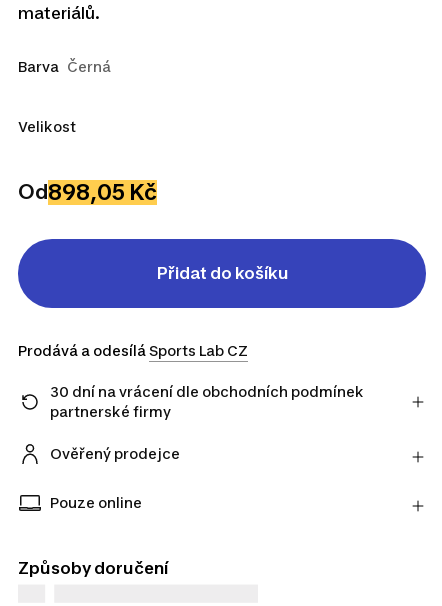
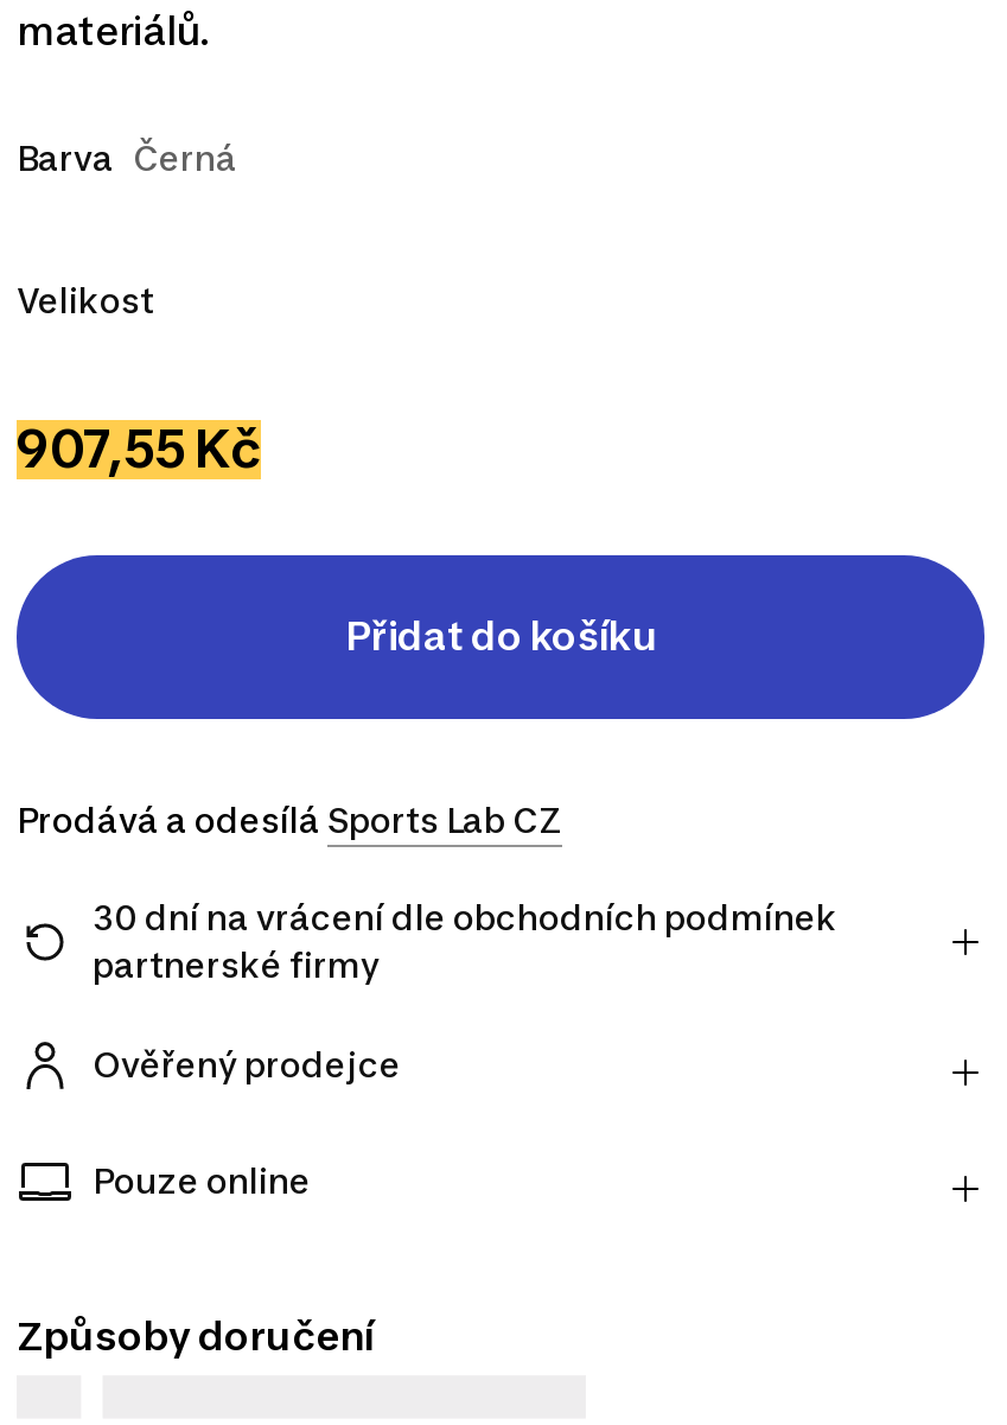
- Od898,05 Kč
+ 907,55 Kč
